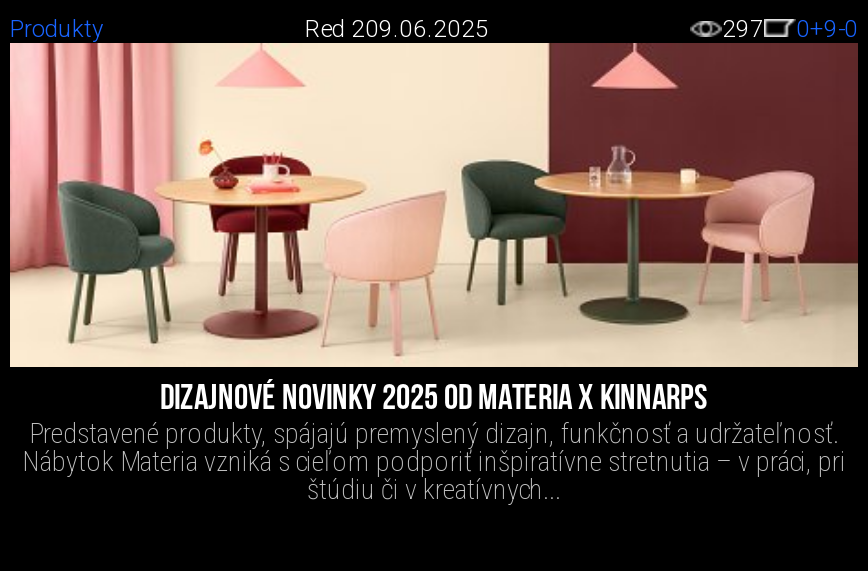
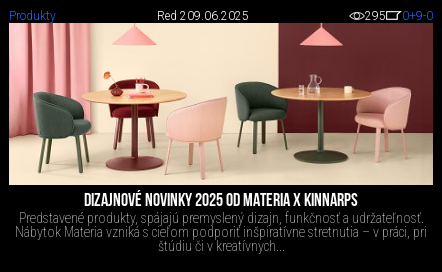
- 297 0+9-0
+ 295 0+9-0
